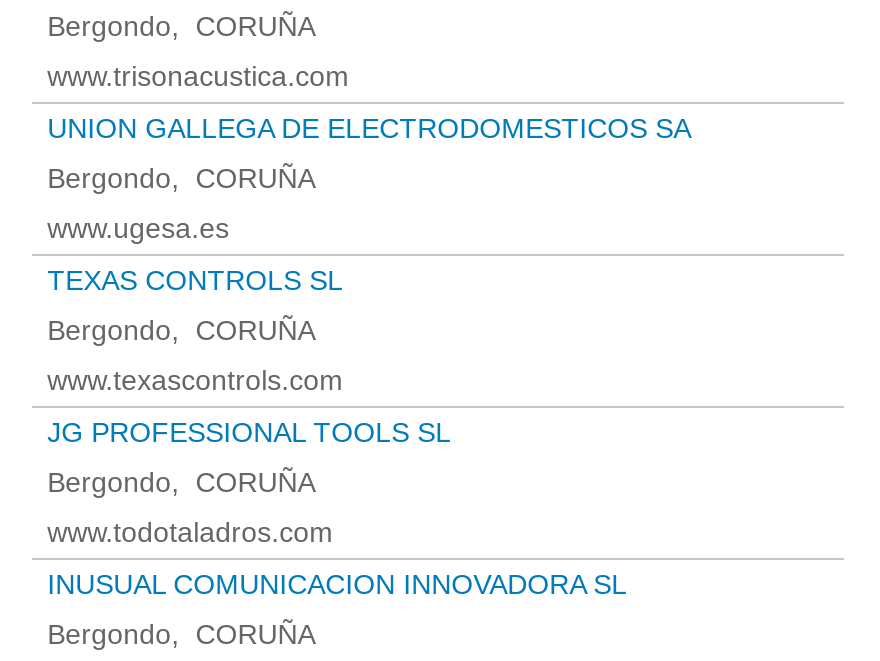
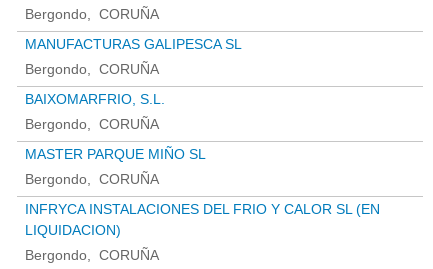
- www.trisonacustica.com
- UNION GALLEGA DE ELECTRODOMESTICOS SA
+ MANUFACTURAS GALIPESCA SL

- www.ugesa.es
- TEXAS CONTROLS SL
+ BAIXOMARFRIO, S.L.

- www.texascontrols.com
- JG PROFESSIONAL TOOLS SL
+ MASTER PARQUE MIÑO SL

- www.todotaladros.com
- INUSUAL COMUNICACION INNOVADORA SL
+ INFRYCA INSTALACIONES DEL FRIO Y CALOR SL (EN
+ LIQUIDACION)
